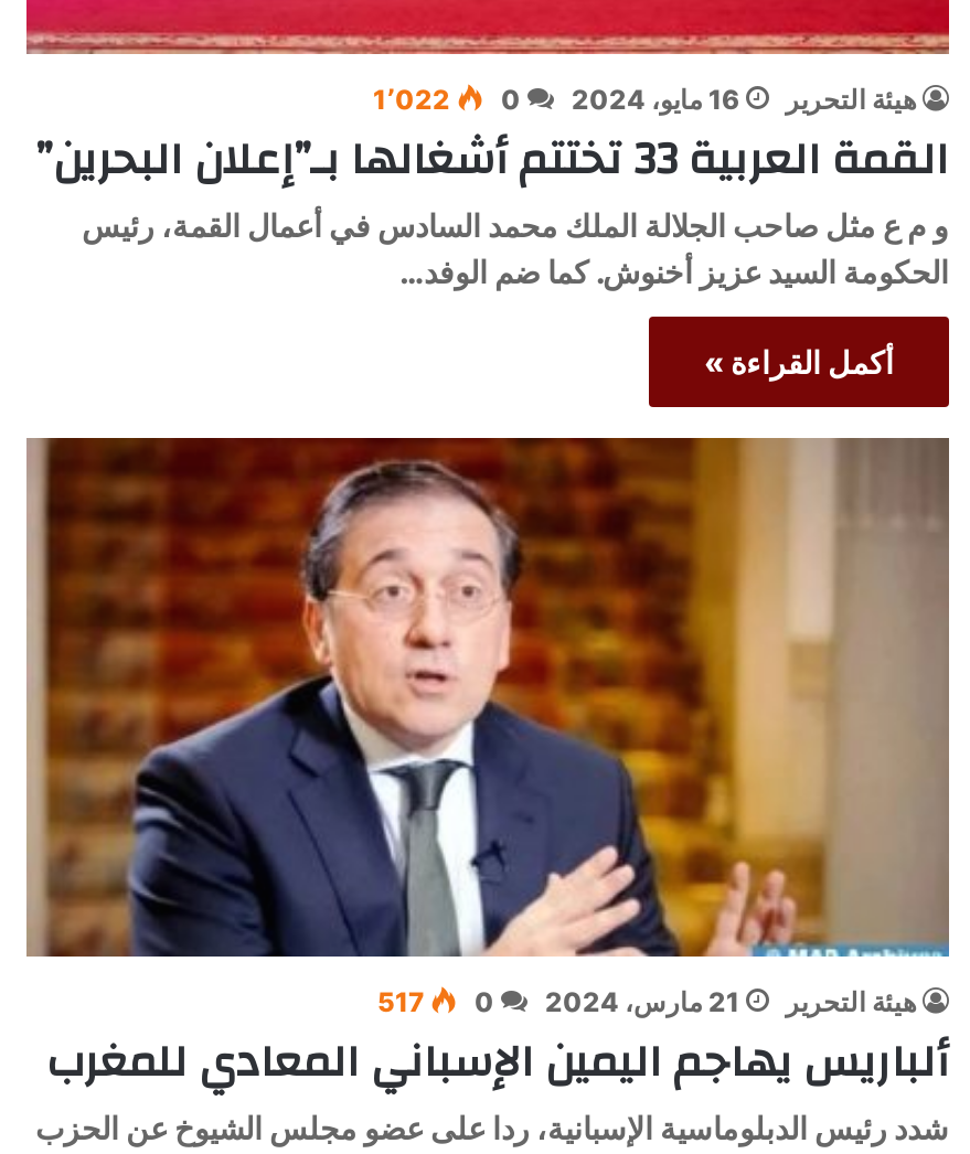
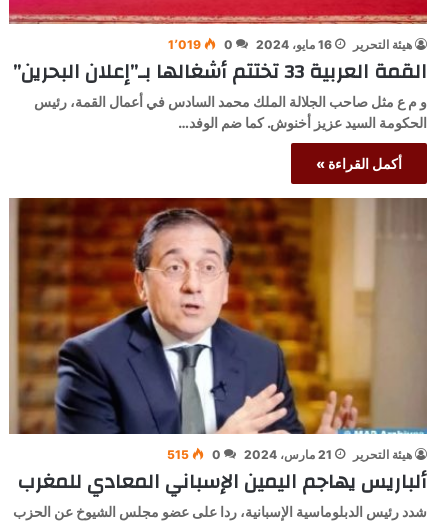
- 1٬022 0
+ 1٬019 0

- 517 0
+ 515 0
